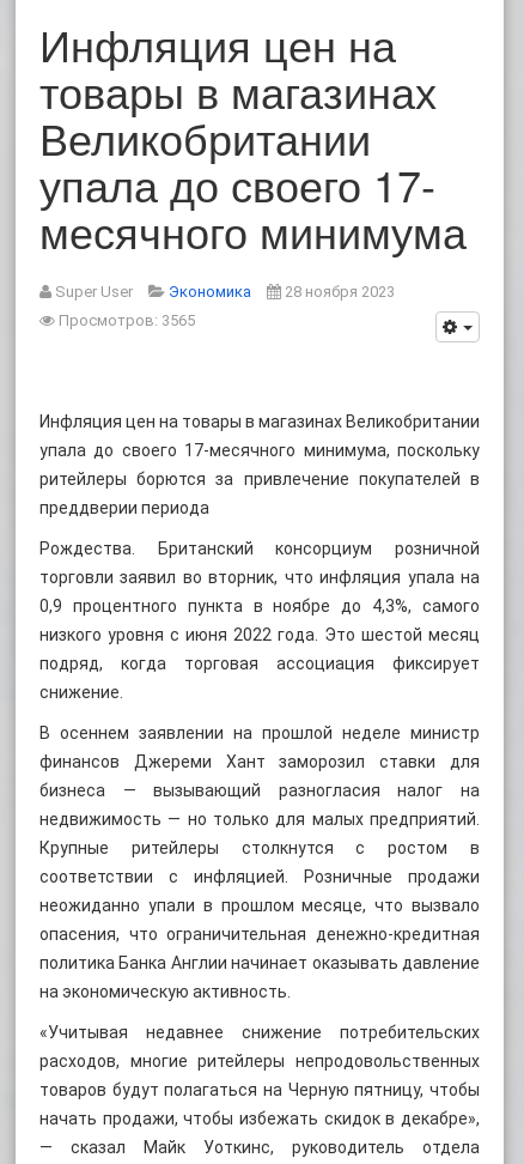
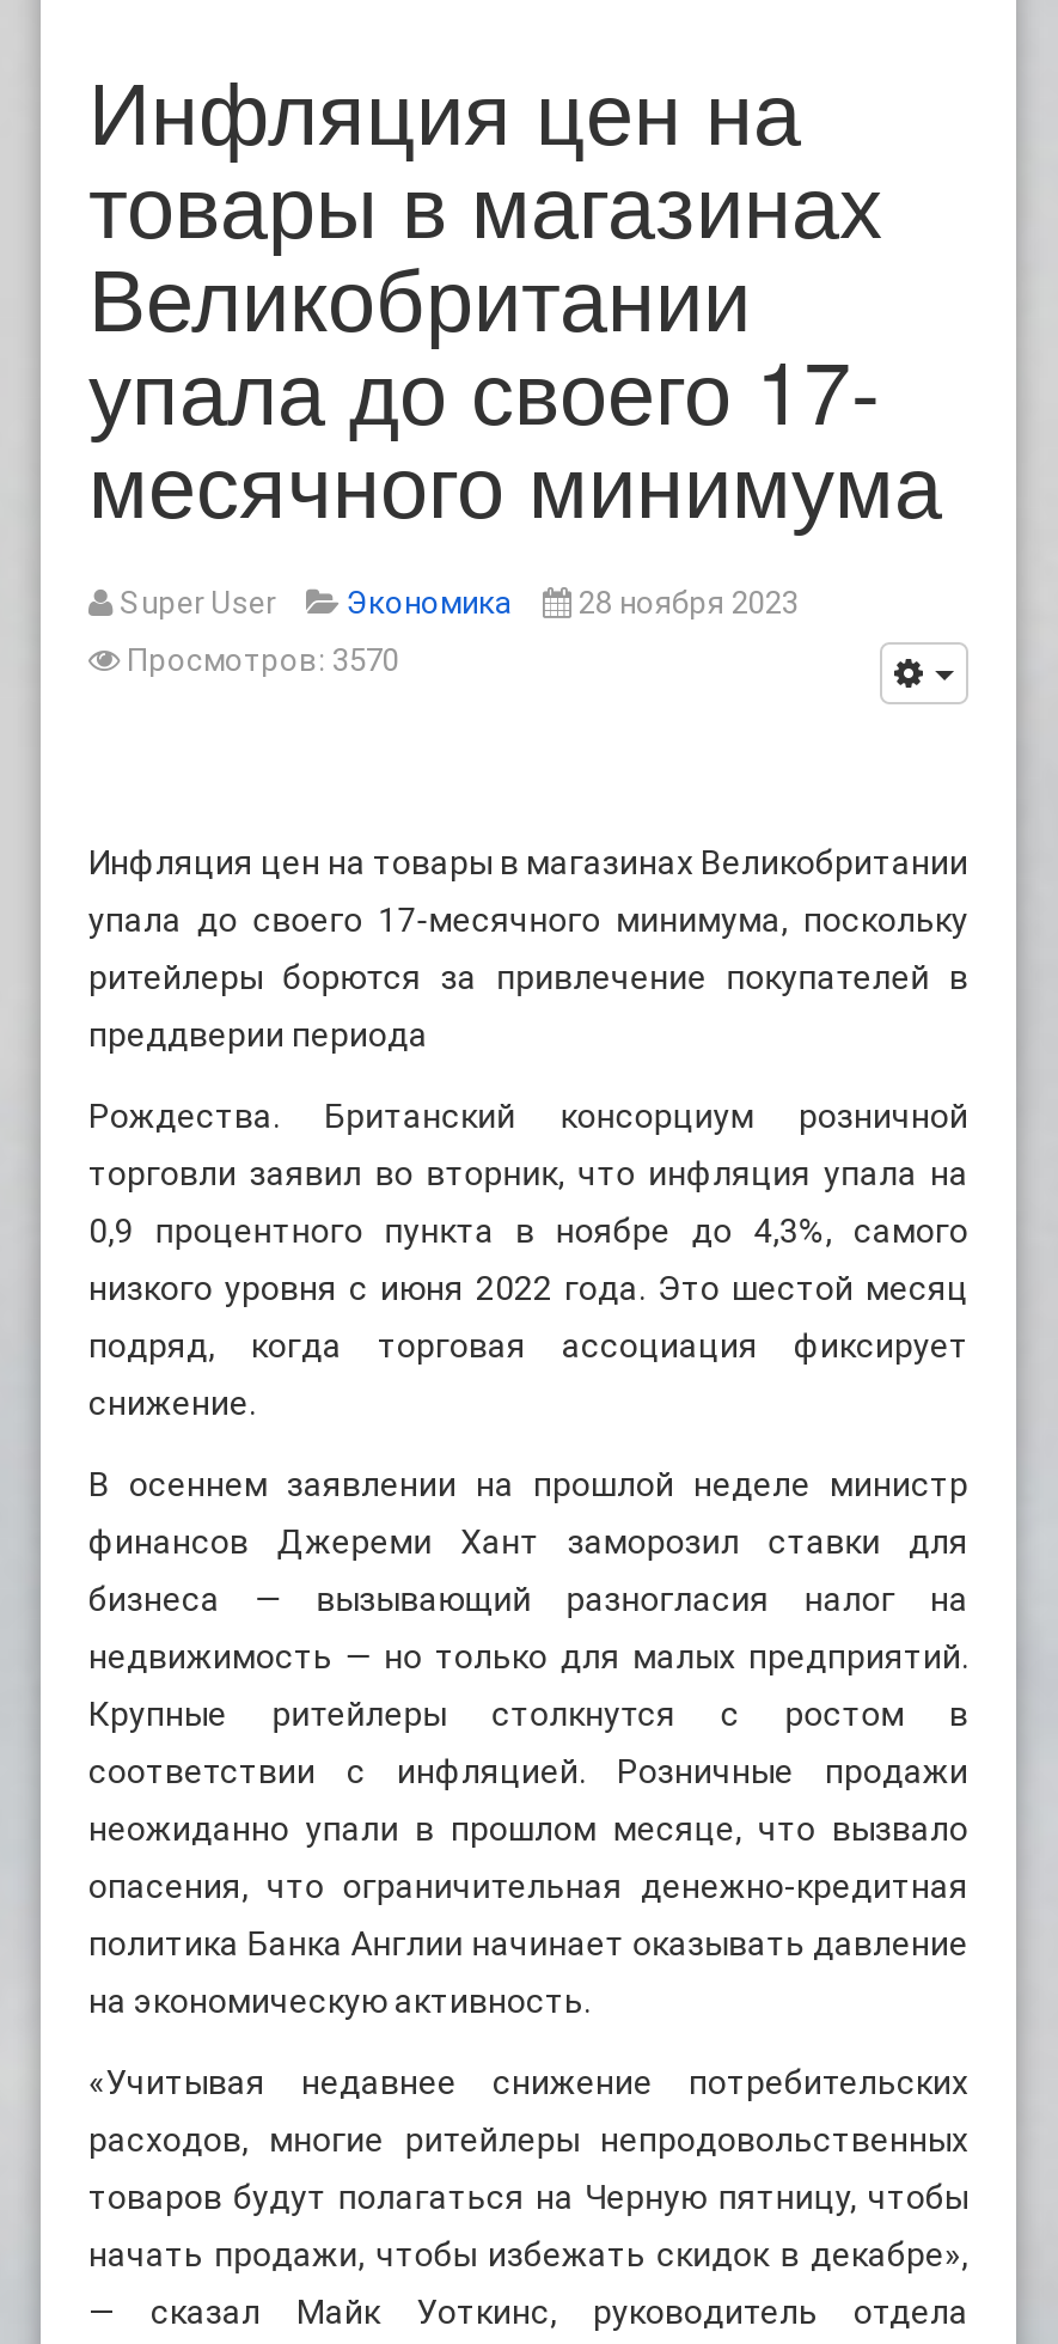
- Просмотров: 3565
+ Просмотров: 3570
